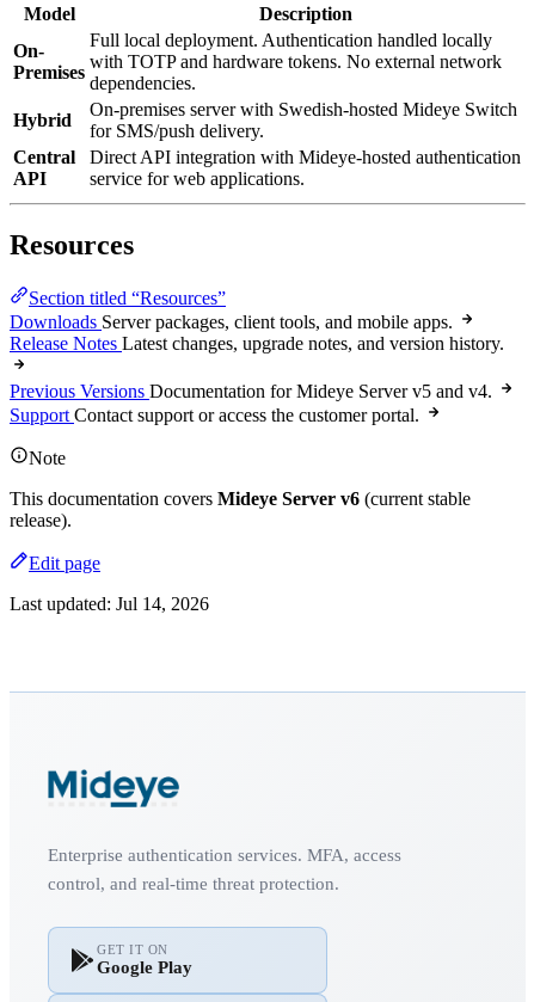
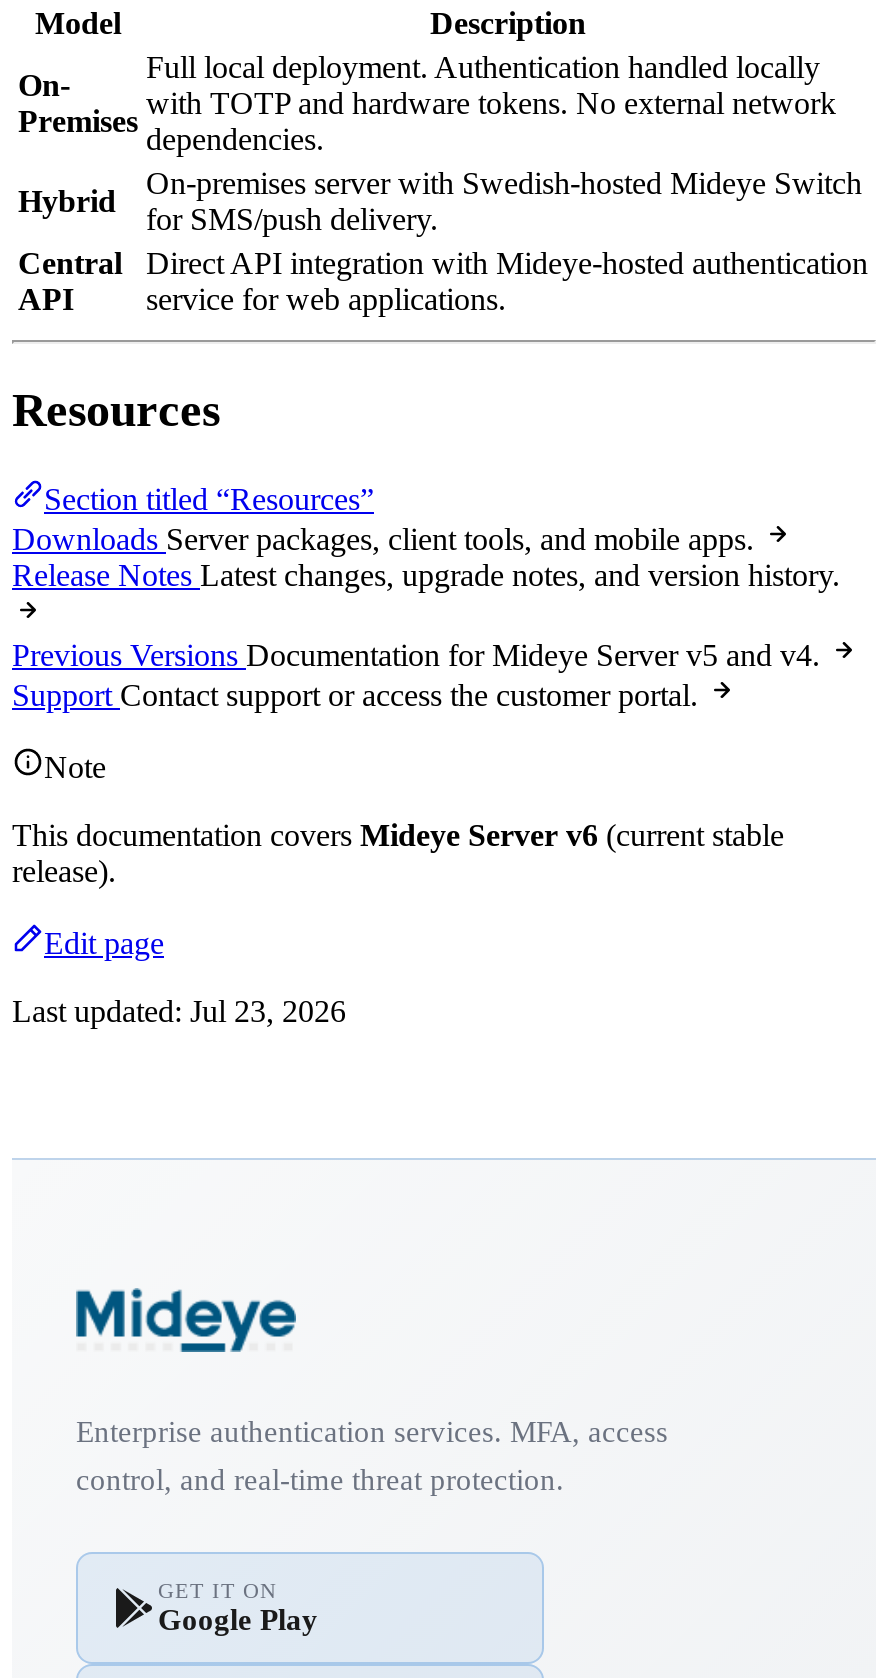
- Last updated: Jul 14, 2026
+ Last updated: Jul 23, 2026
